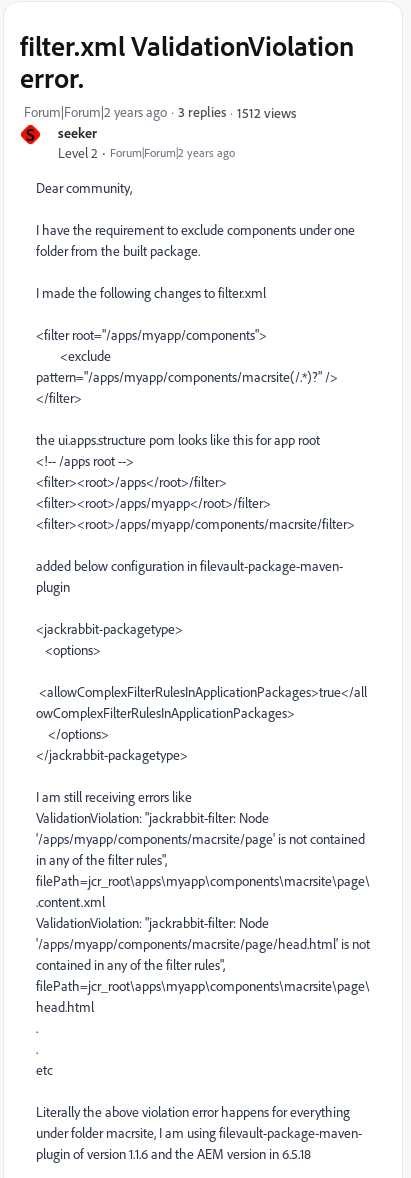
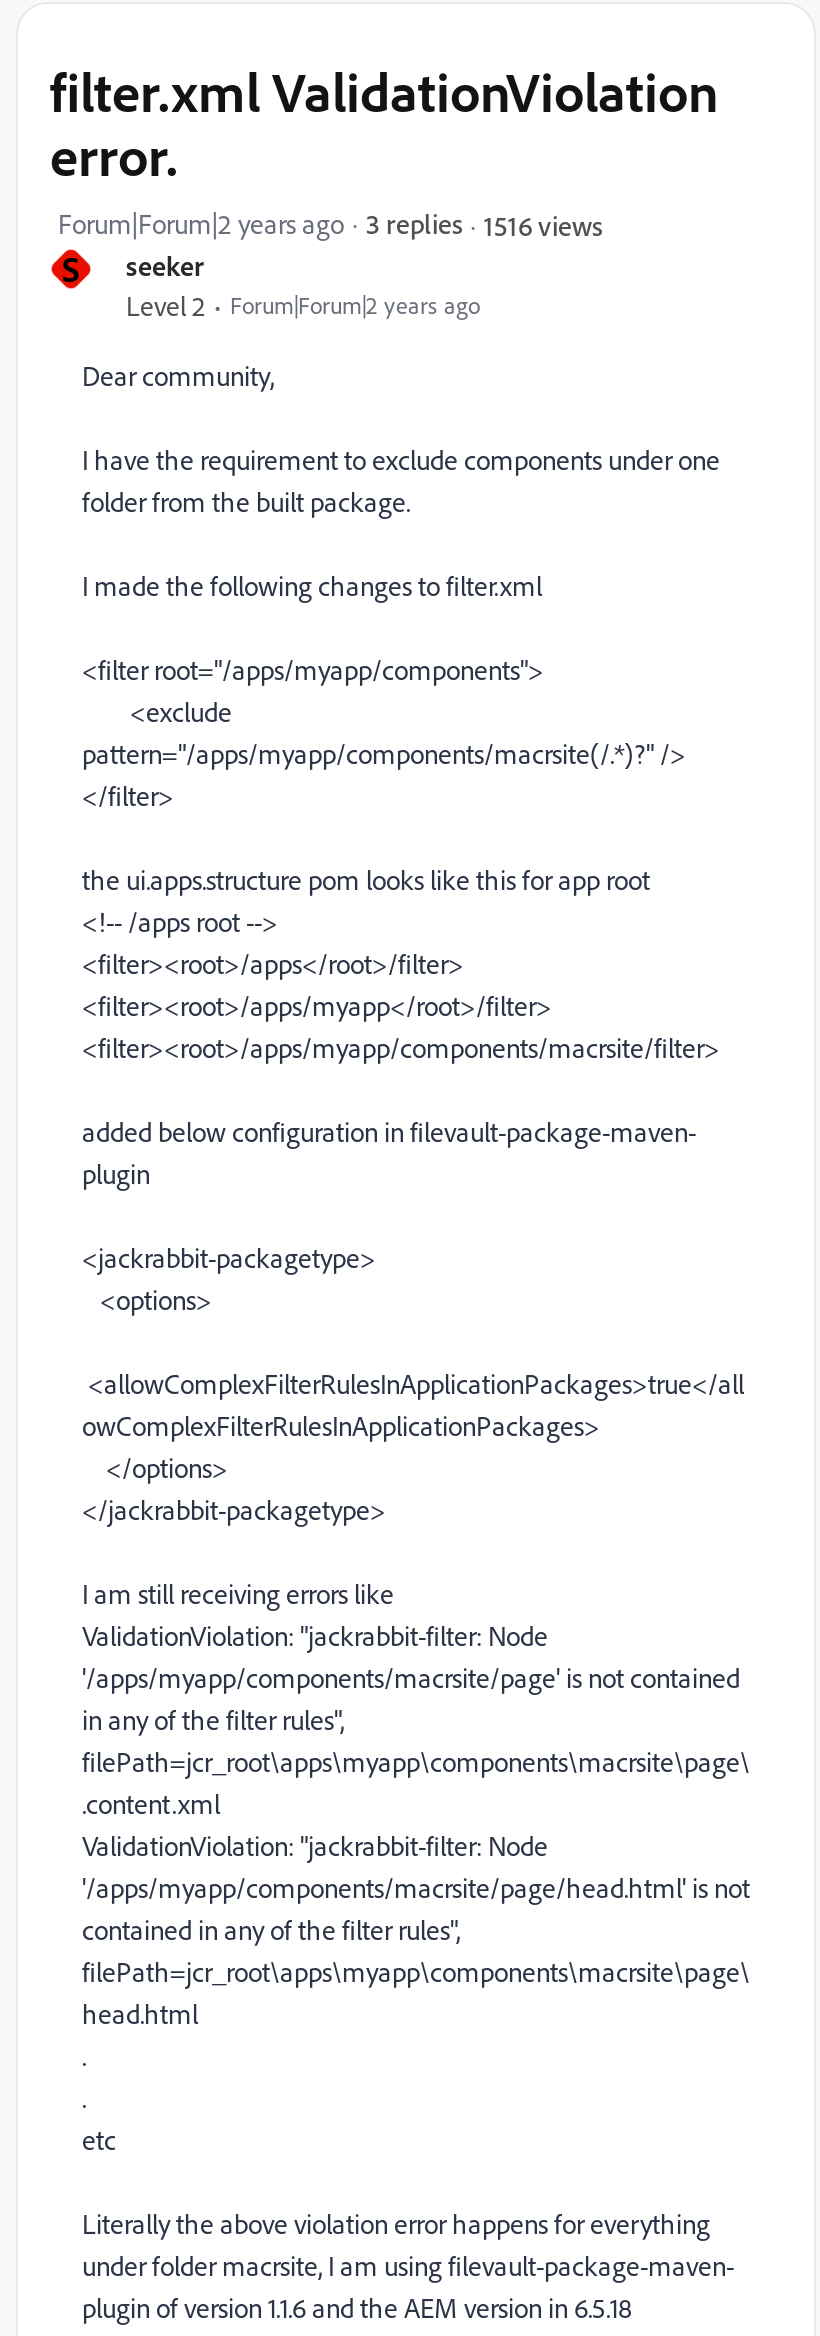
- 1512 views
+ 1516 views
